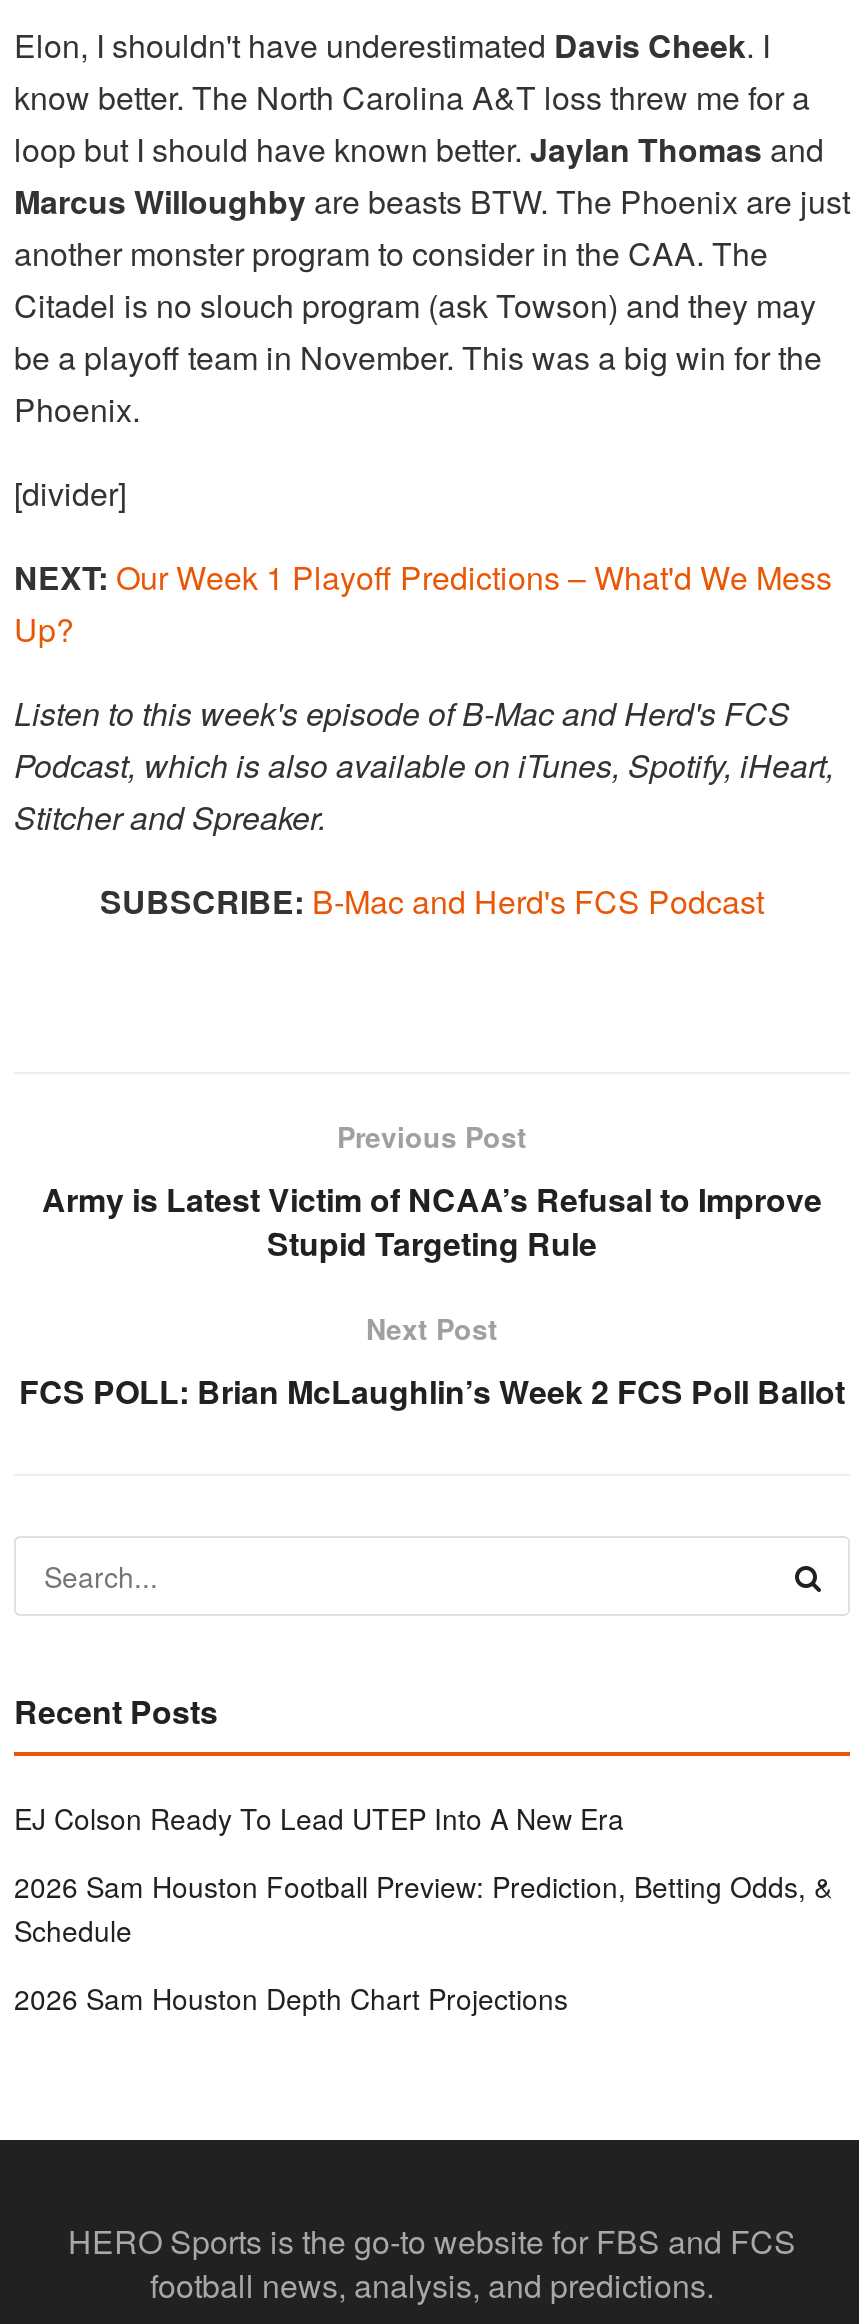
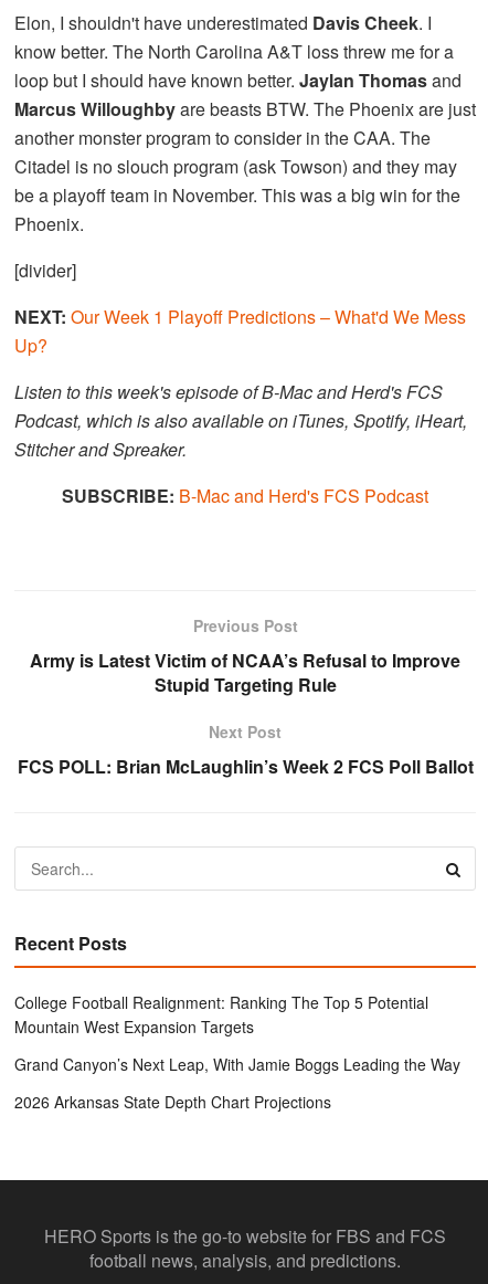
- EJ Colson Ready To Lead UTEP Into A New Era
+ College Football Realignment: Ranking The Top 5 Potential
+ Mountain West Expansion Targets

- 2026 Sam Houston Football Preview: Prediction, Betting Odds, &
- Schedule
+ Grand Canyon’s Next Leap, With Jamie Boggs Leading the Way

- 2026 Sam Houston Depth Chart Projections
+ 2026 Arkansas State Depth Chart Projections
